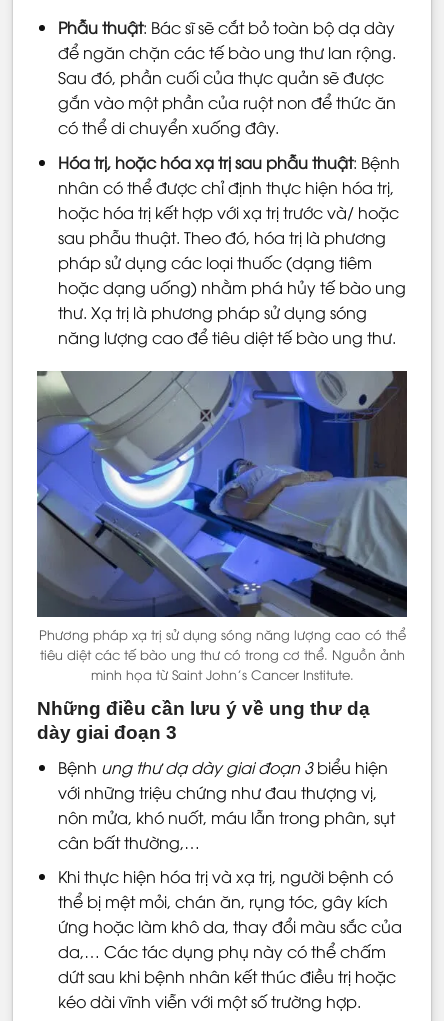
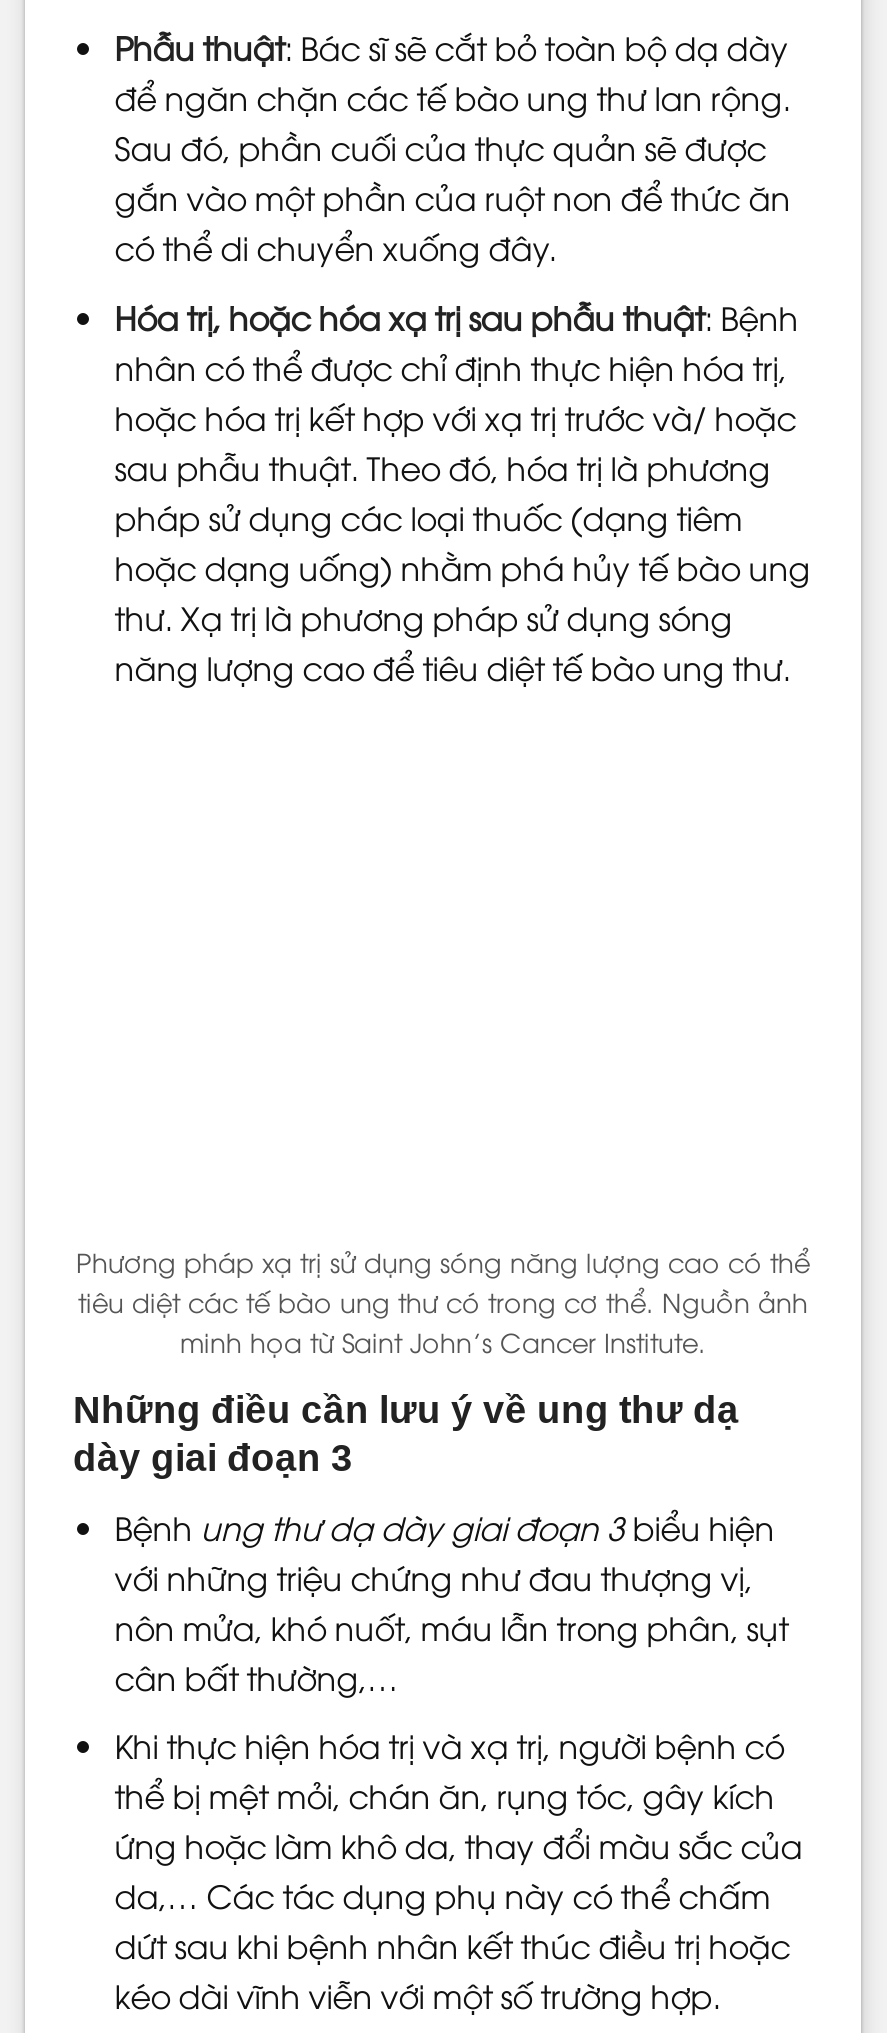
- [image]
